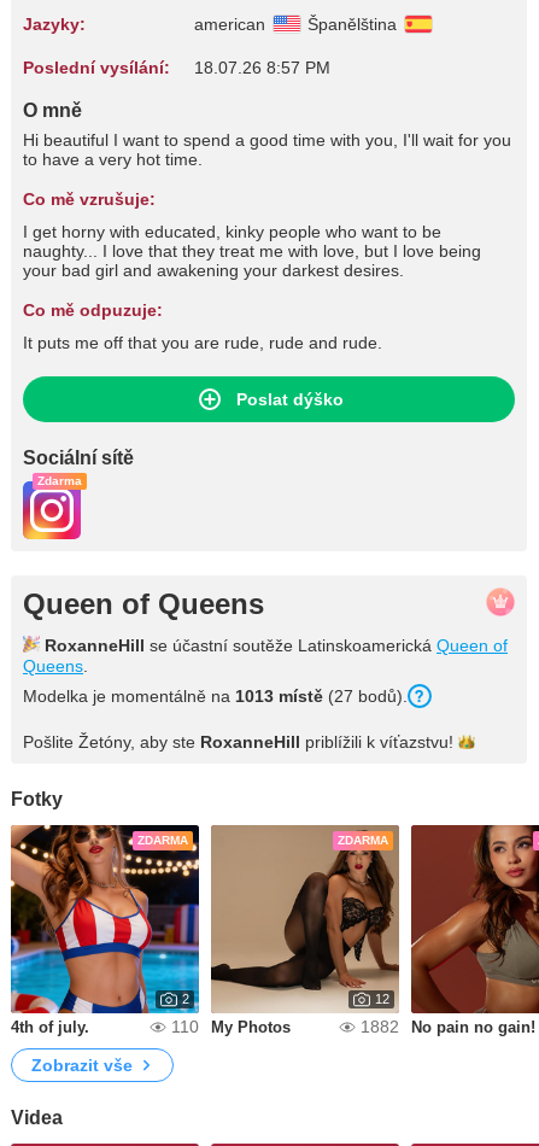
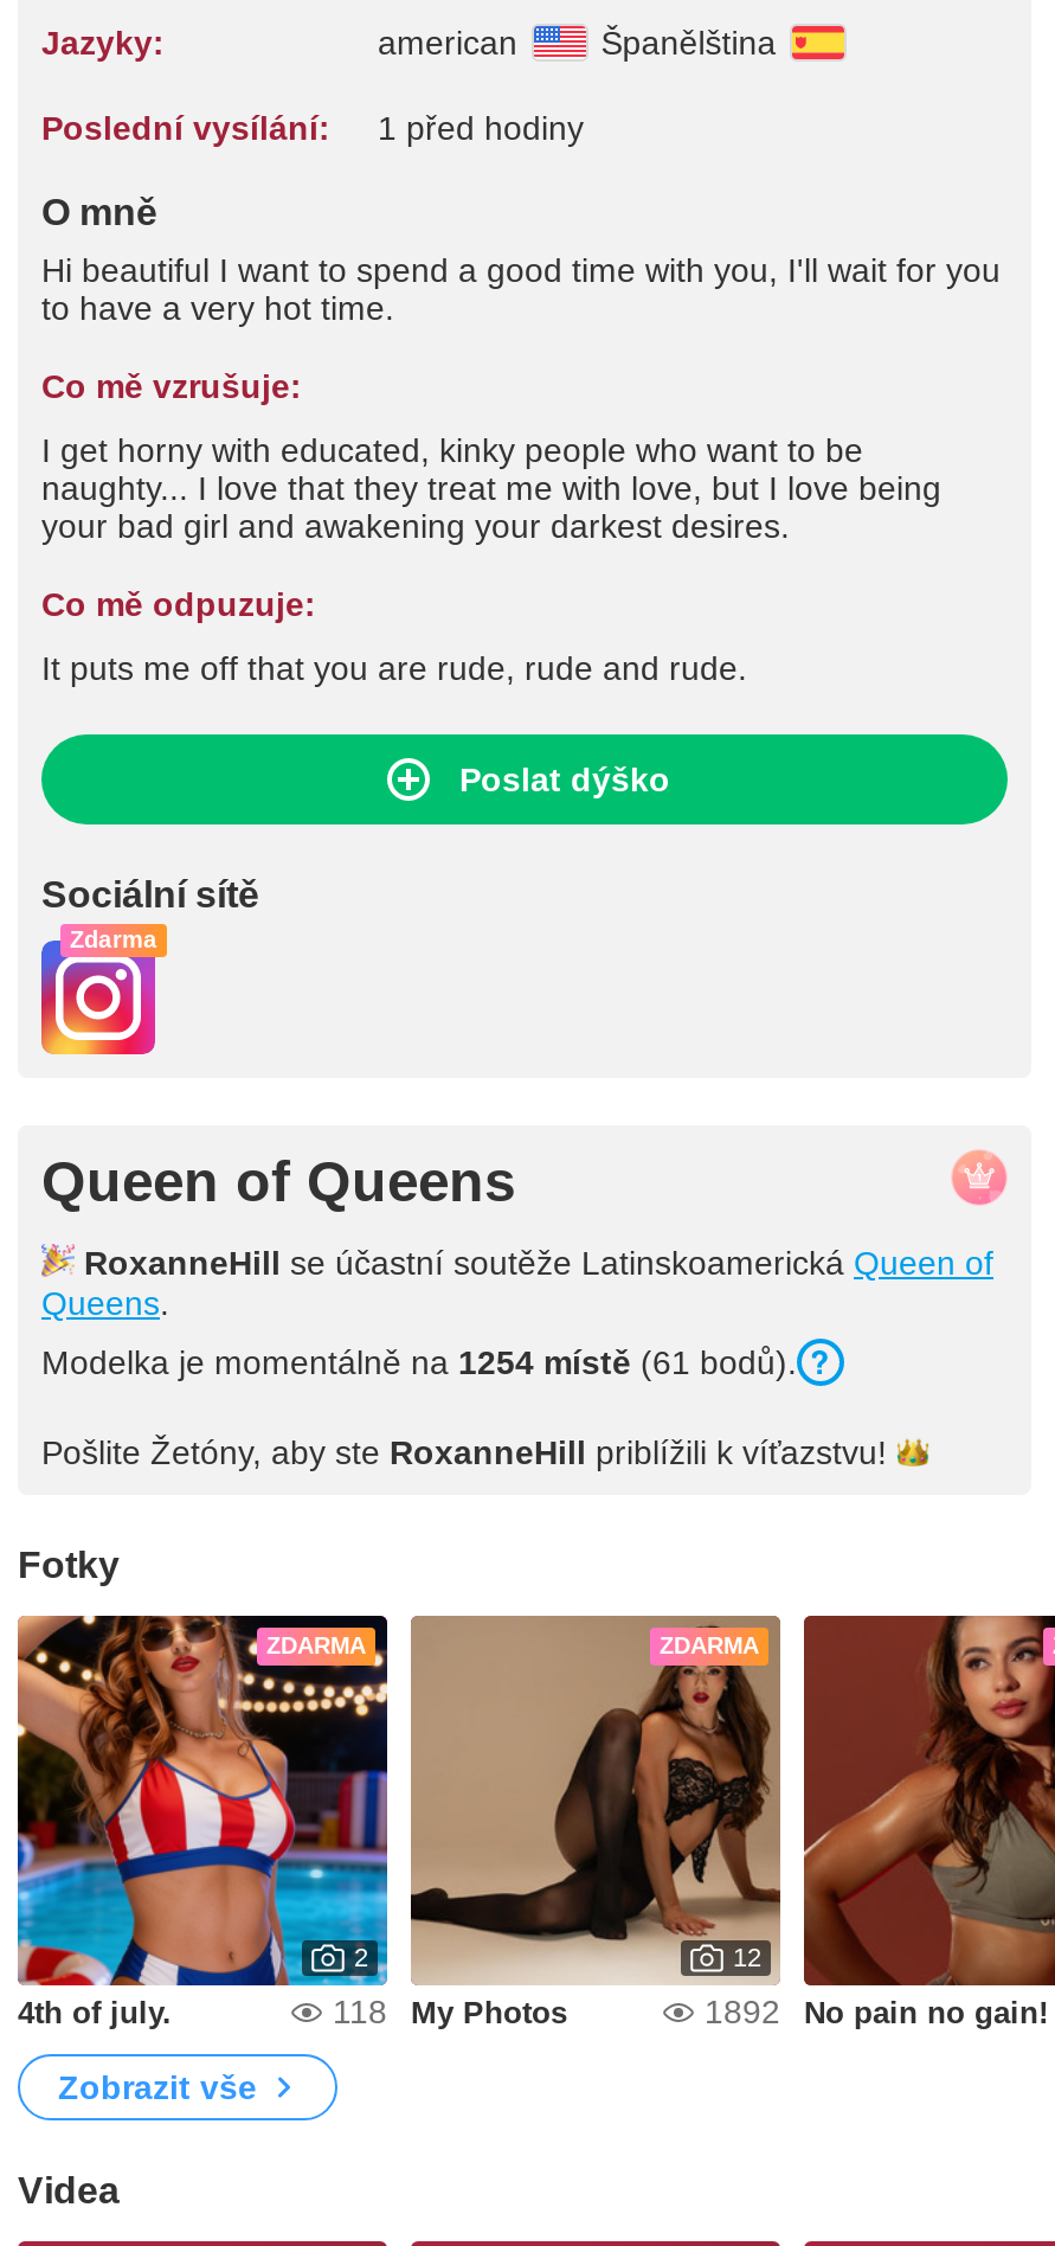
- Poslední vysílání: 18.07.26 8:57 PM
+ Poslední vysílání: 1 před hodiny

- Modelka je momentálně na 1013 místě (27 bodů).
+ Modelka je momentálně na 1254 místě (61 bodů).

- 110 My Photos
+ 118 My Photos

- 1882 No pain no gain!
+ 1892 No pain no gain!
